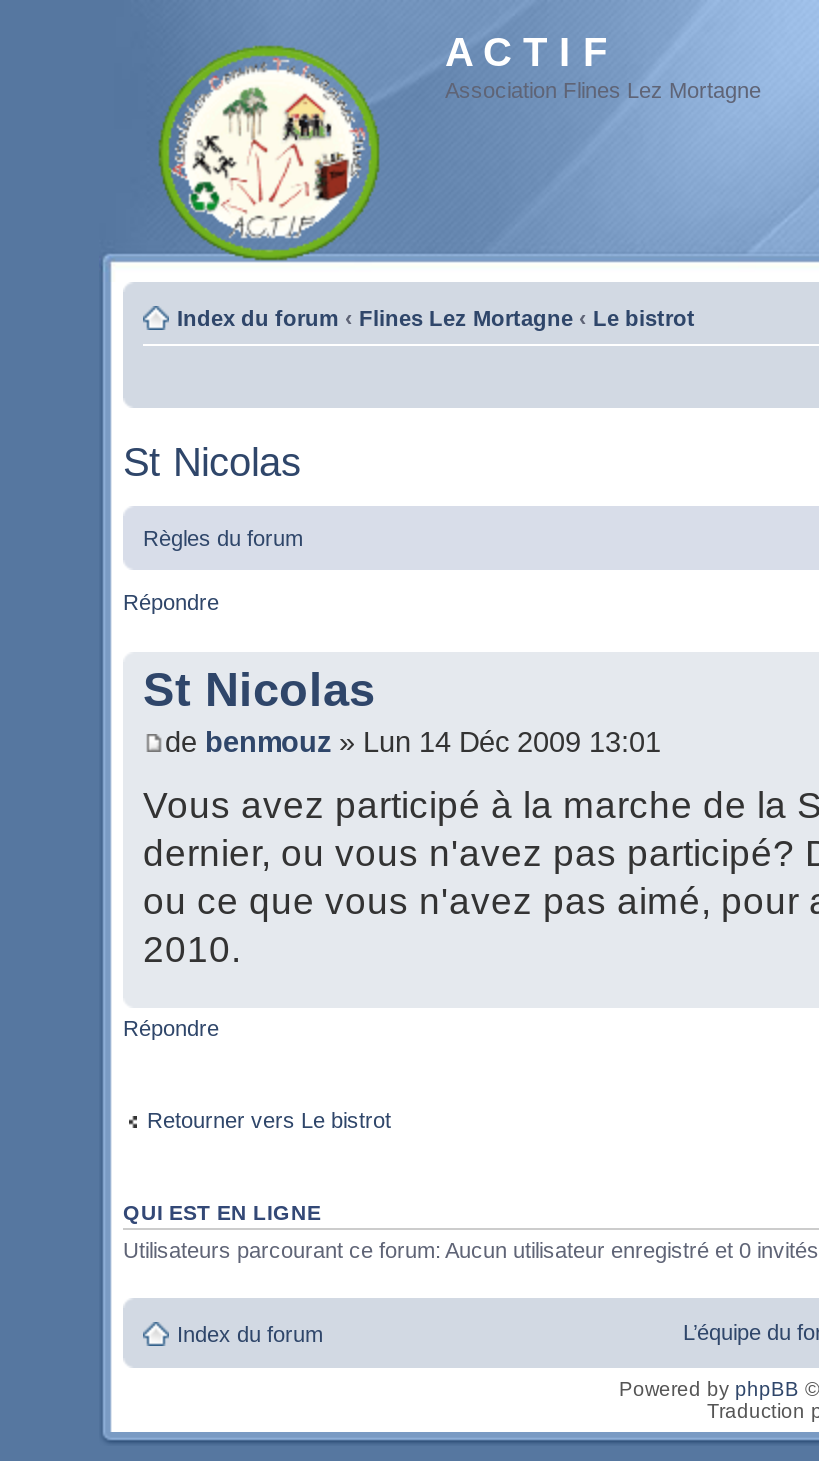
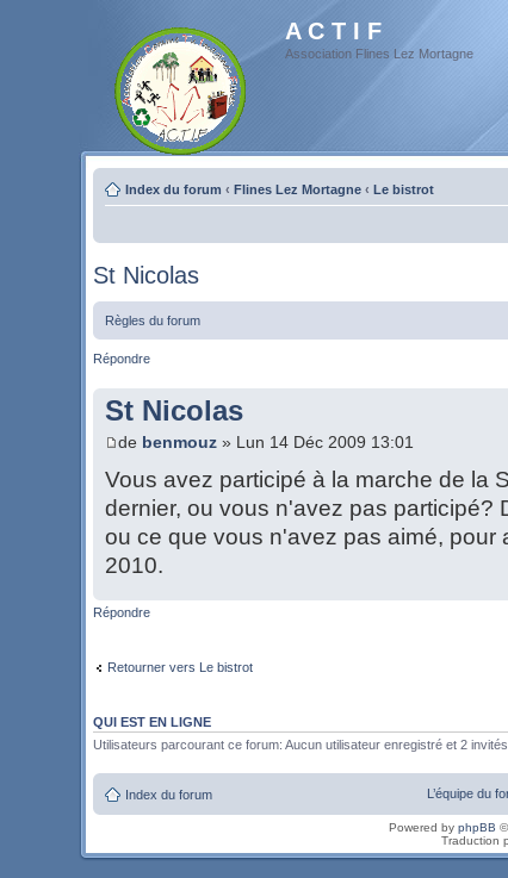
- Utilisateurs parcourant ce forum: Aucun utilisateur enregistré et 0 invités
+ Utilisateurs parcourant ce forum: Aucun utilisateur enregistré et 2 invités
